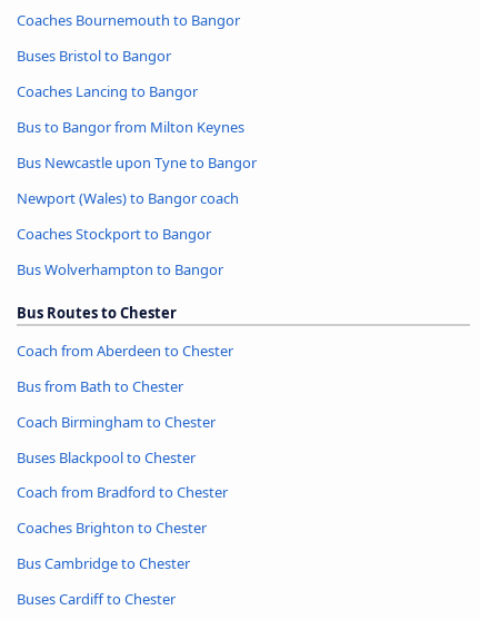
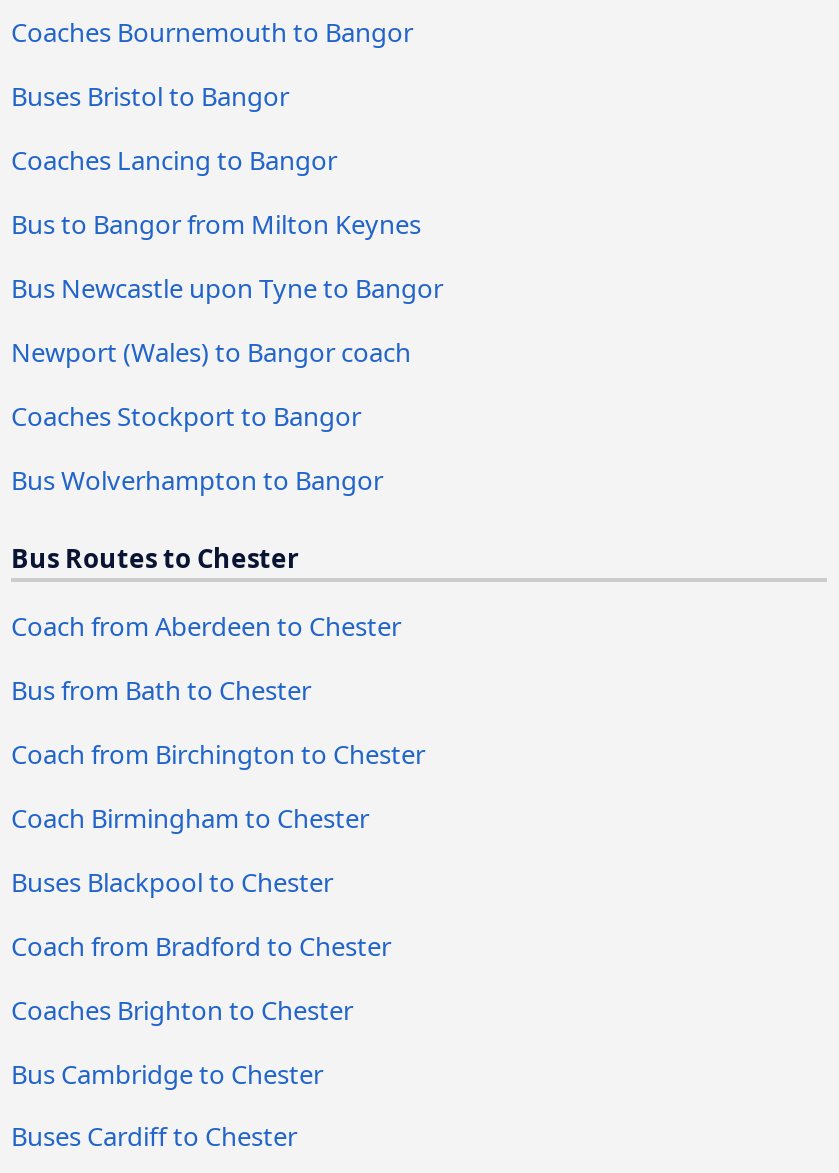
+ Coach from Birchington to Chester
